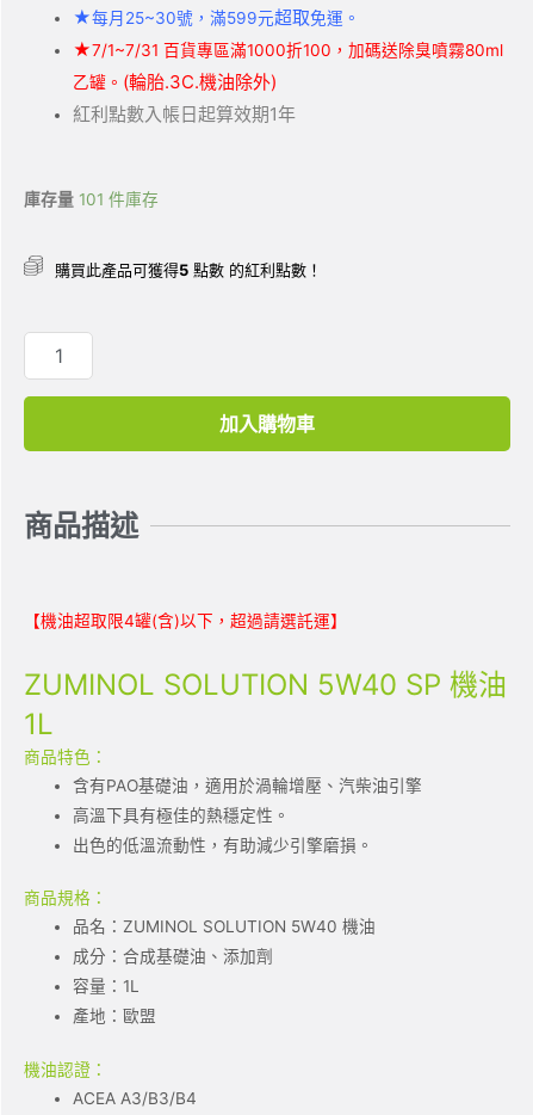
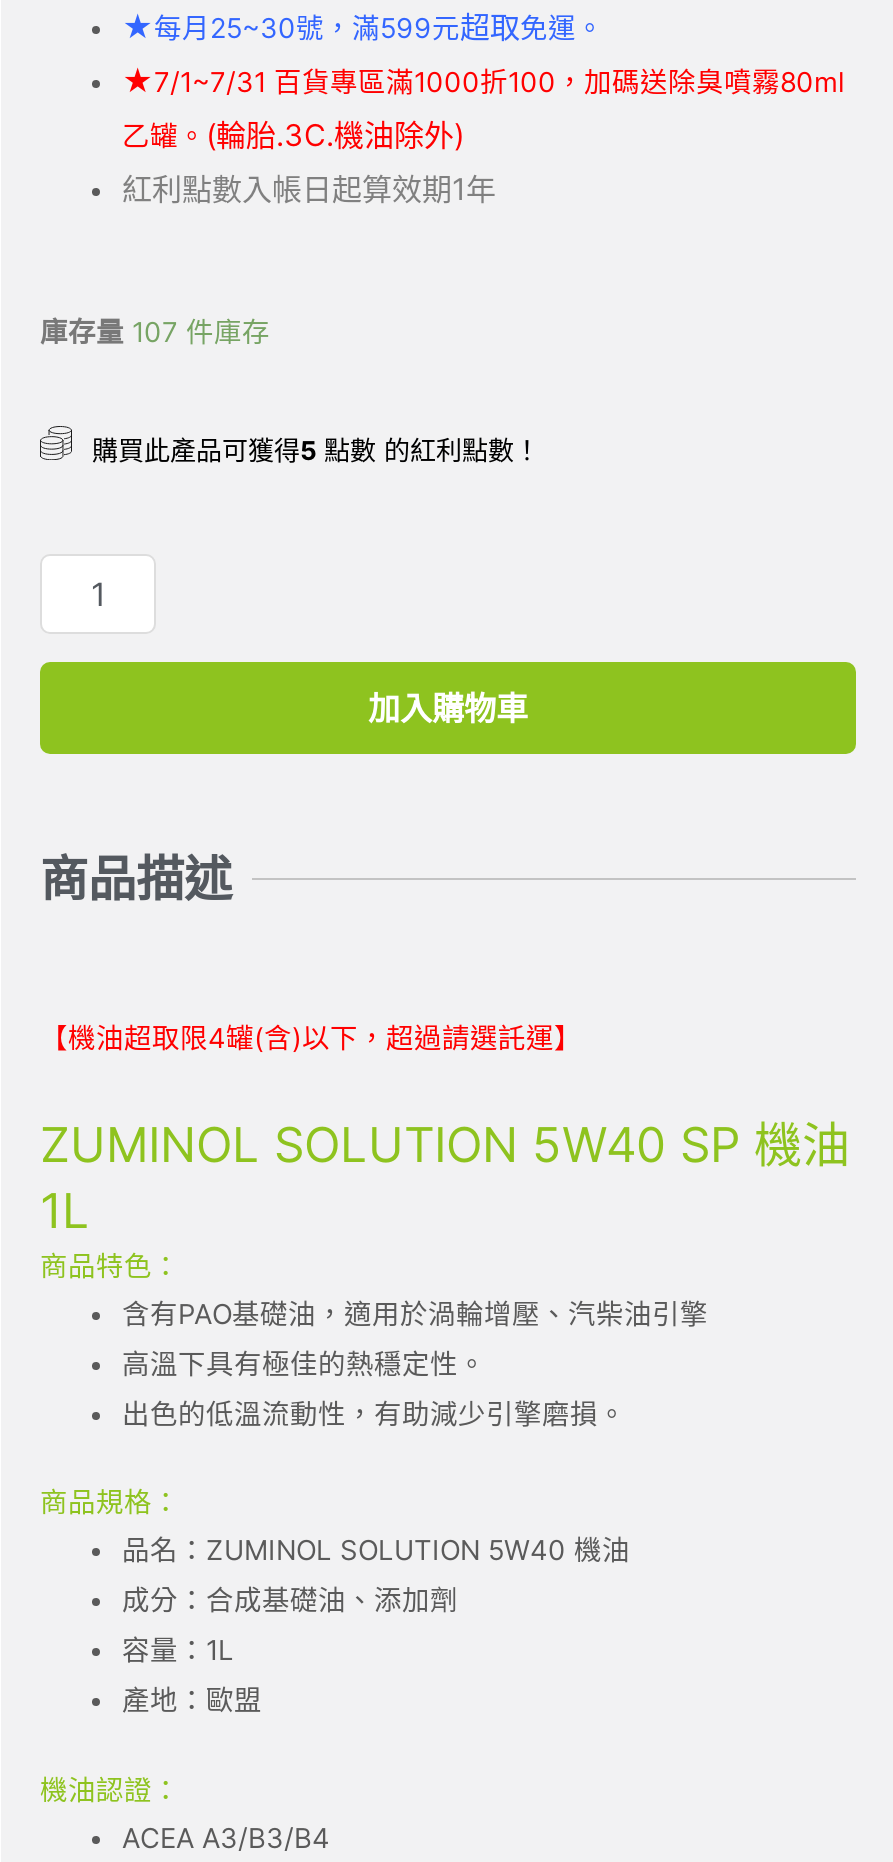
- 庫存量 101 件庫存
+ 庫存量 107 件庫存
